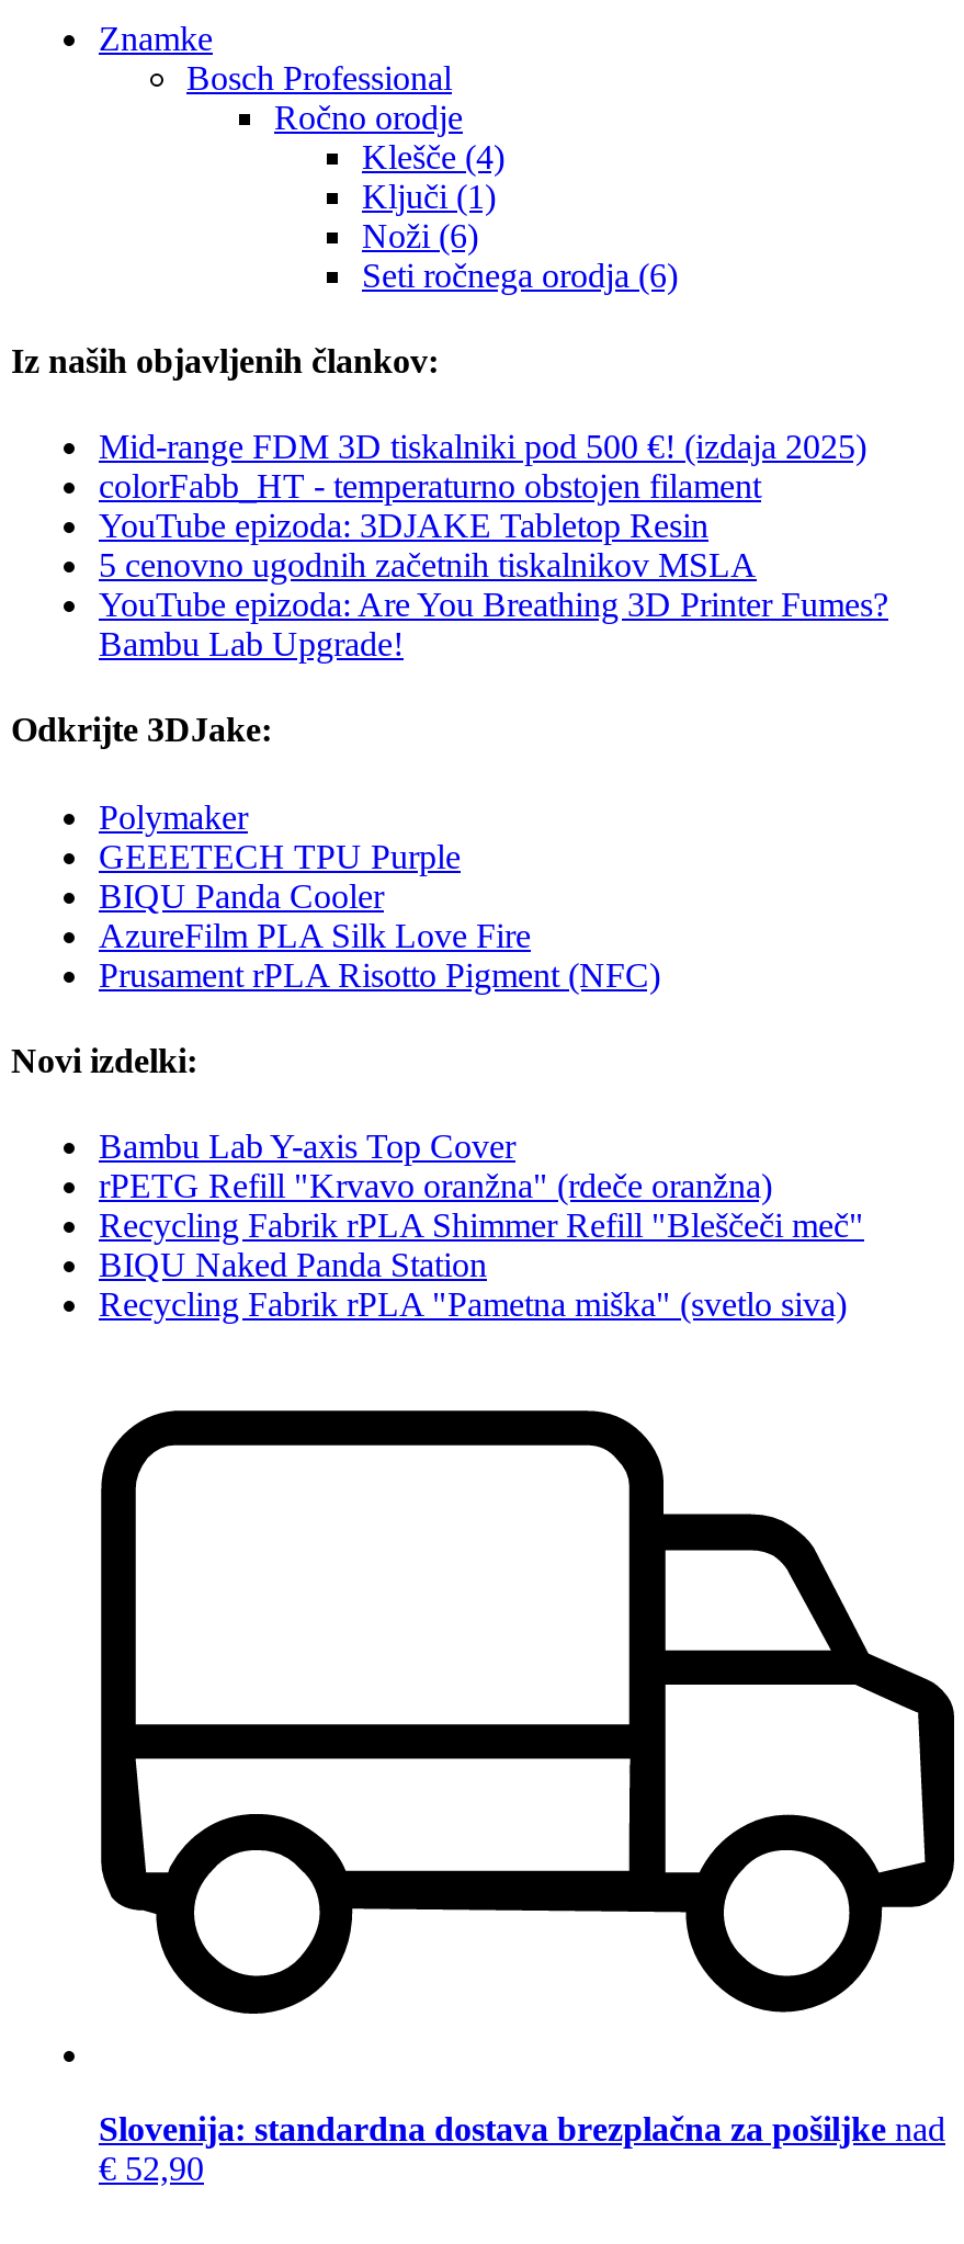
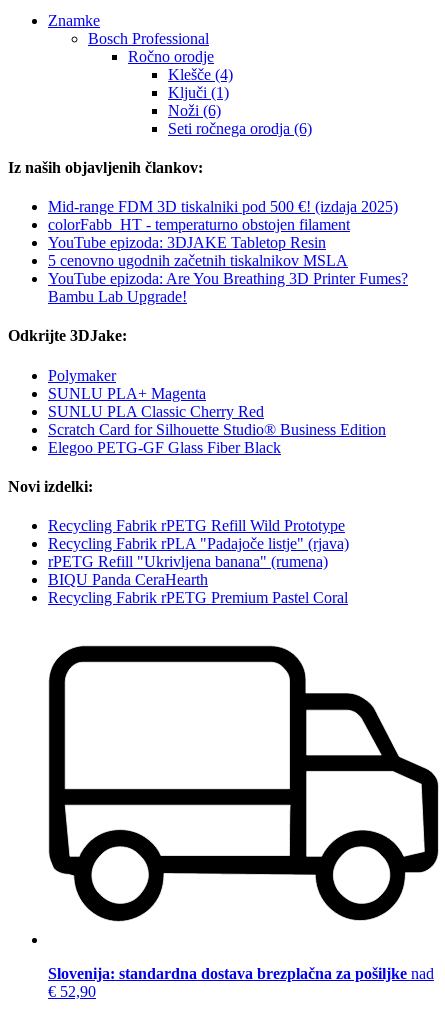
- GEEETECH TPU Purple
- BIQU Panda Cooler
- AzureFilm PLA Silk Love Fire
- Prusament rPLA Risotto Pigment (NFC)
+ SUNLU PLA+ Magenta
+ SUNLU PLA Classic Cherry Red
+ Scratch Card for Silhouette Studio® Business Edition
+ Elegoo PETG-GF Glass Fiber Black

- Bambu Lab Y-axis Top Cover
- rPETG Refill "Krvavo oranžna" (rdeče oranžna)
- Recycling Fabrik rPLA Shimmer Refill "Bleščeči meč"
- BIQU Naked Panda Station
- Recycling Fabrik rPLA "Pametna miška" (svetlo siva)
+ Recycling Fabrik rPETG Refill Wild Prototype
+ Recycling Fabrik rPLA "Padajoče listje" (rjava)
+ rPETG Refill "Ukrivljena banana" (rumena)
+ BIQU Panda CeraHearth
+ Recycling Fabrik rPETG Premium Pastel Coral
